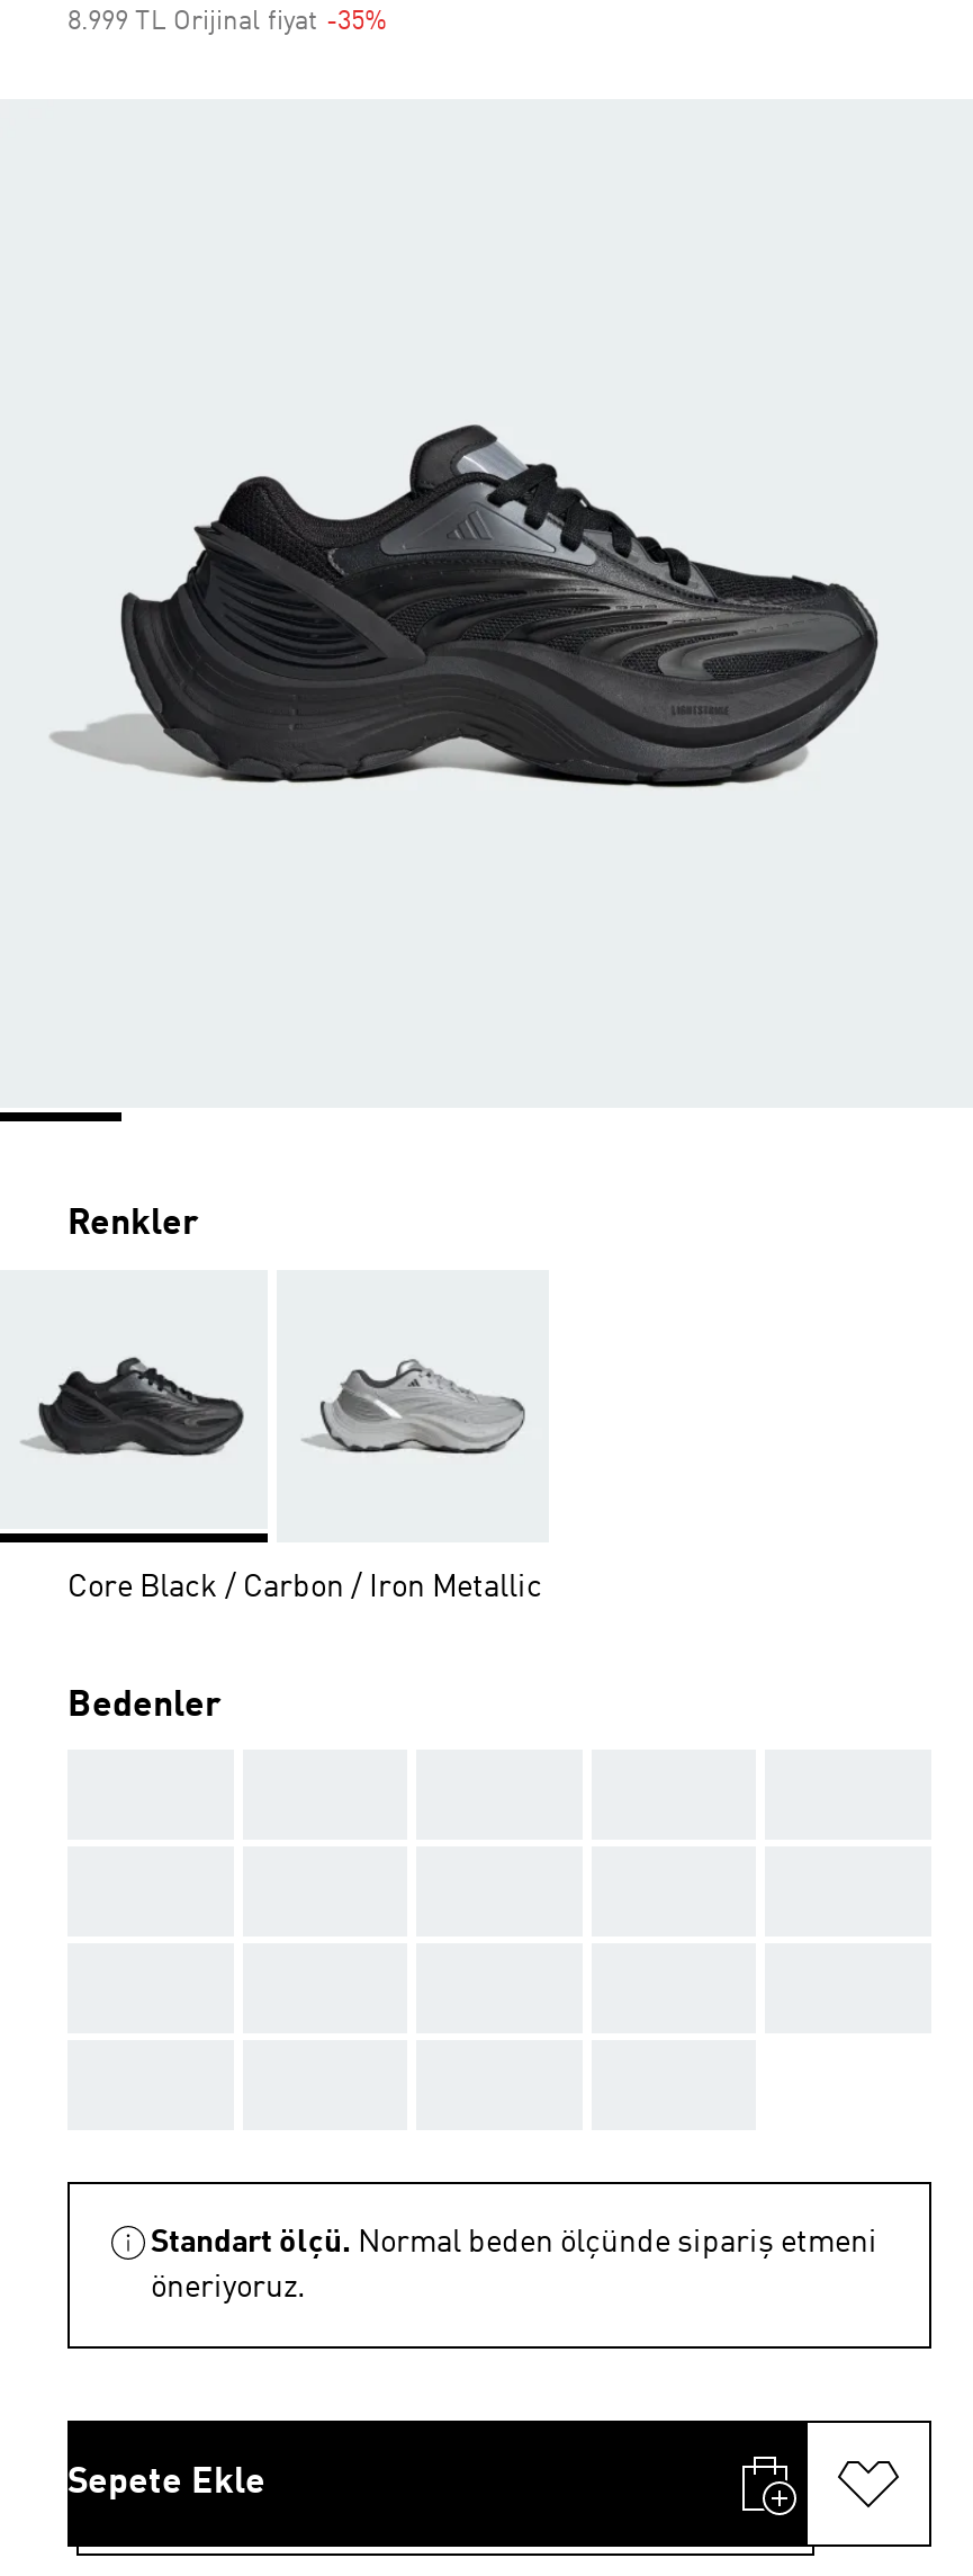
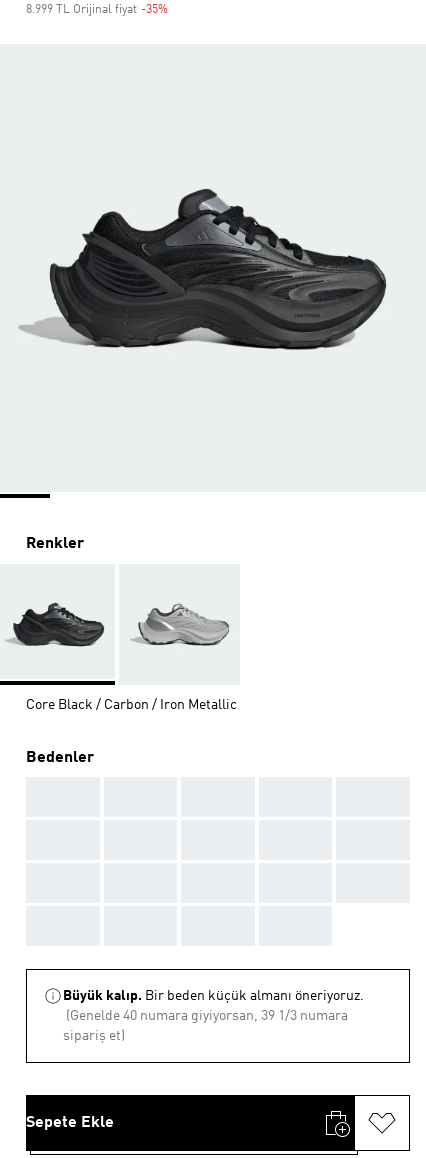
- Standart ölçü. Normal beden ölçünde sipariş etmeni
- öneriyoruz.
+ Büyük kalıp. Bir beden küçük almanı öneriyoruz.
+ (Genelde 40 numara giyiyorsan, 39 1/3 numara
+ sipariş et)
